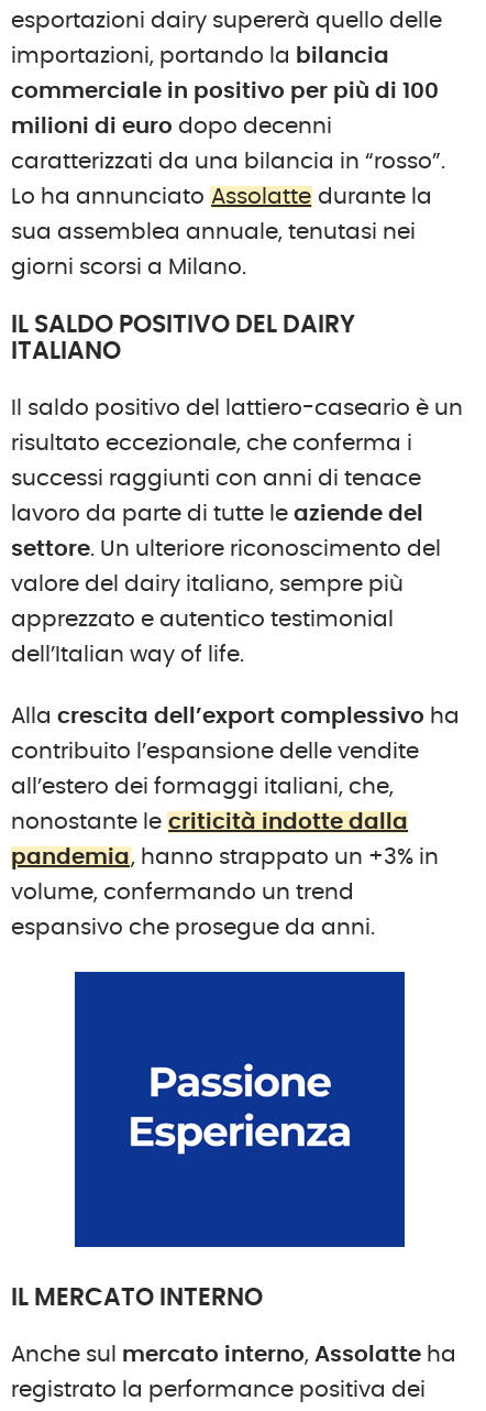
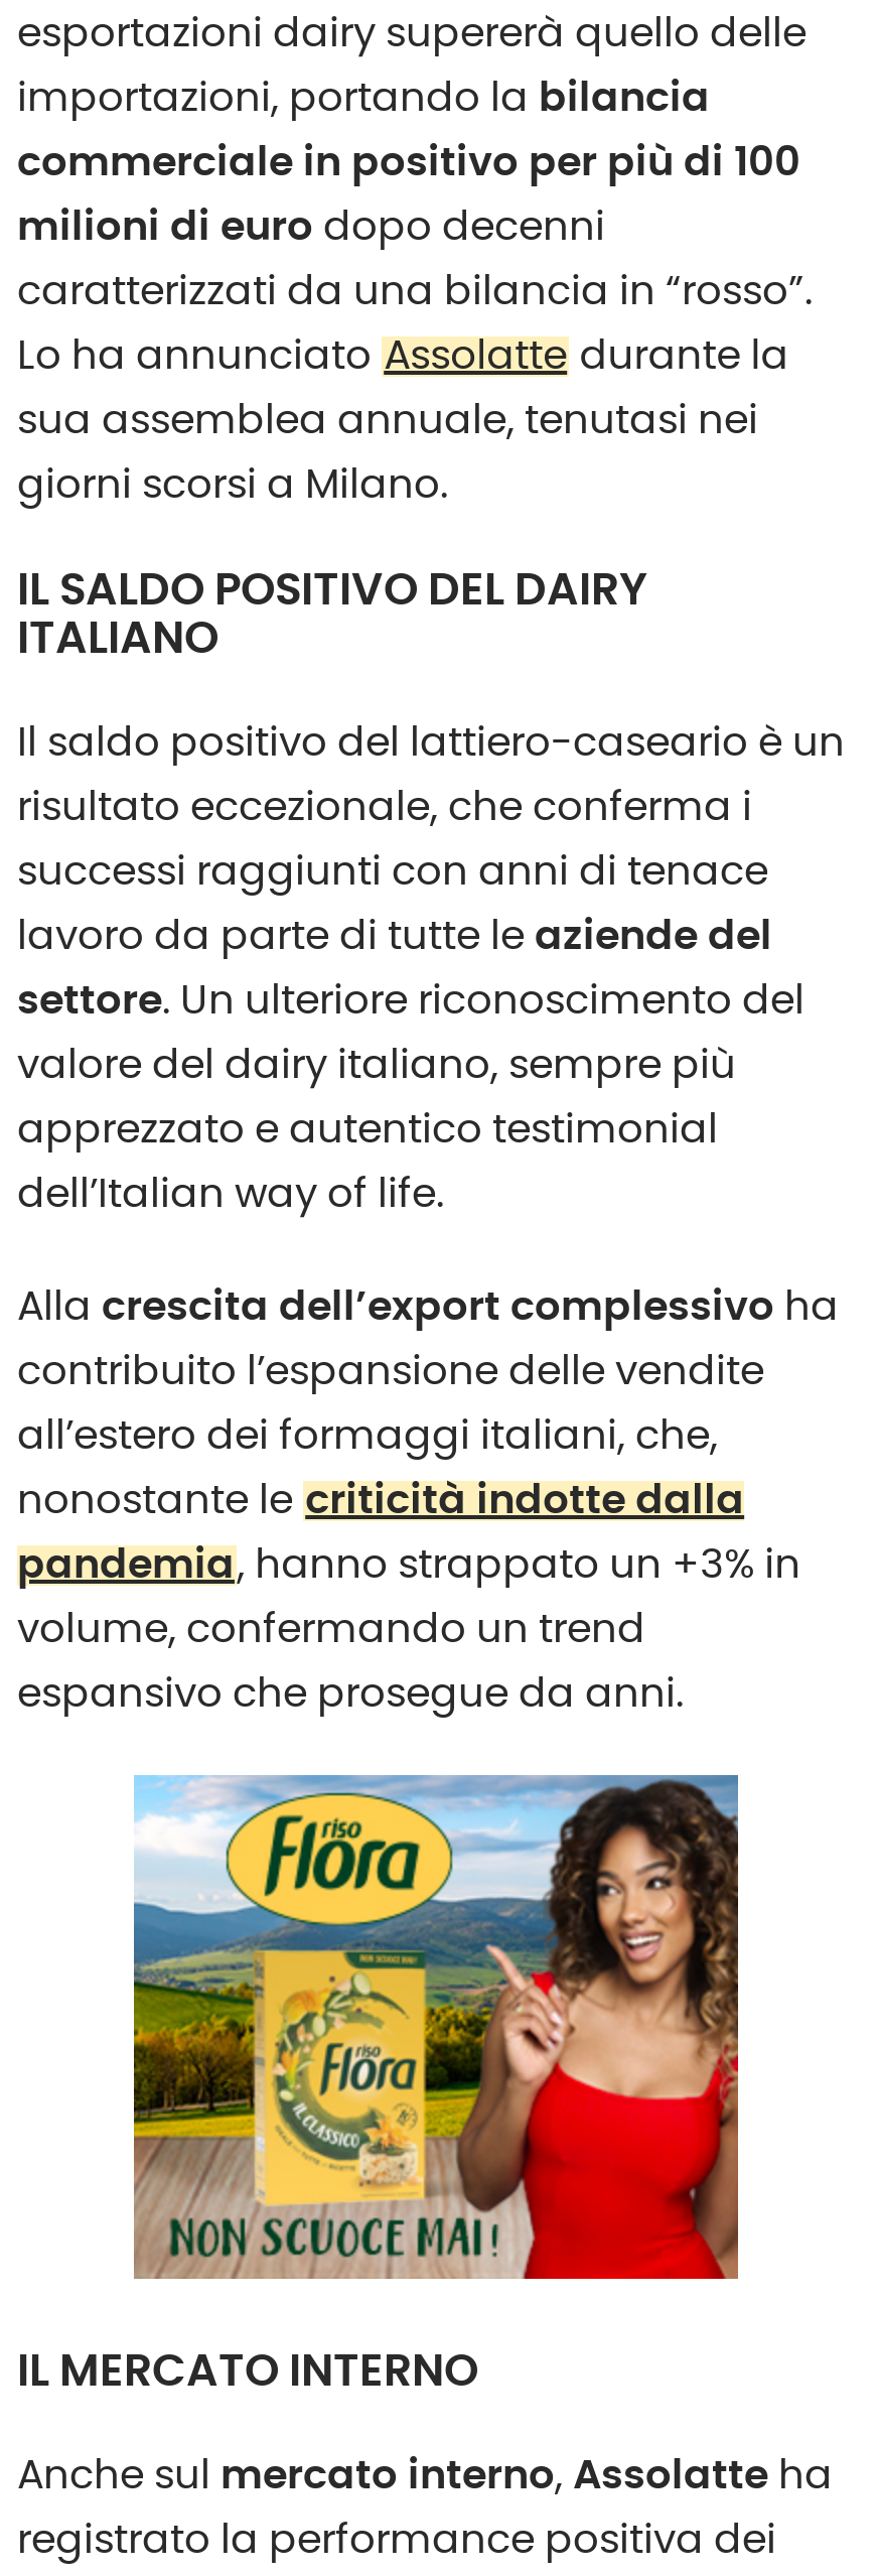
- [image]
+ [image]
